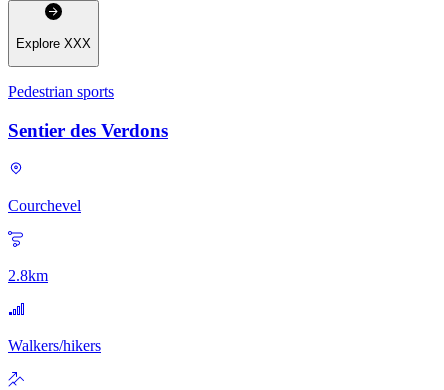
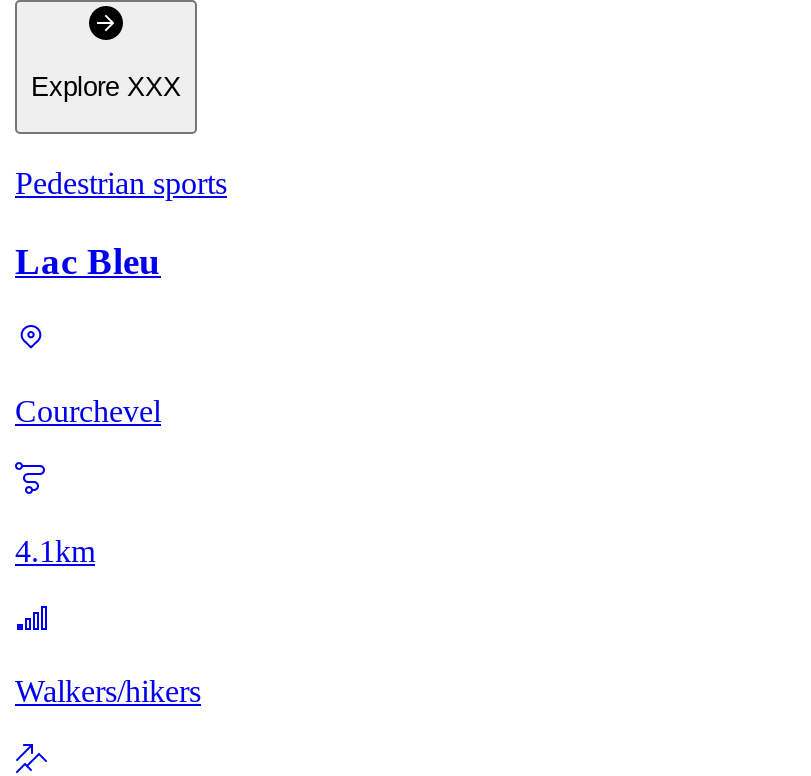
- Sentier des Verdons
+ Lac Bleu

- 2.8 km
+ 4.1 km
